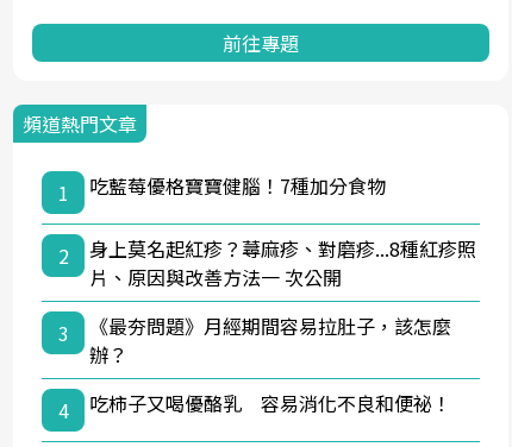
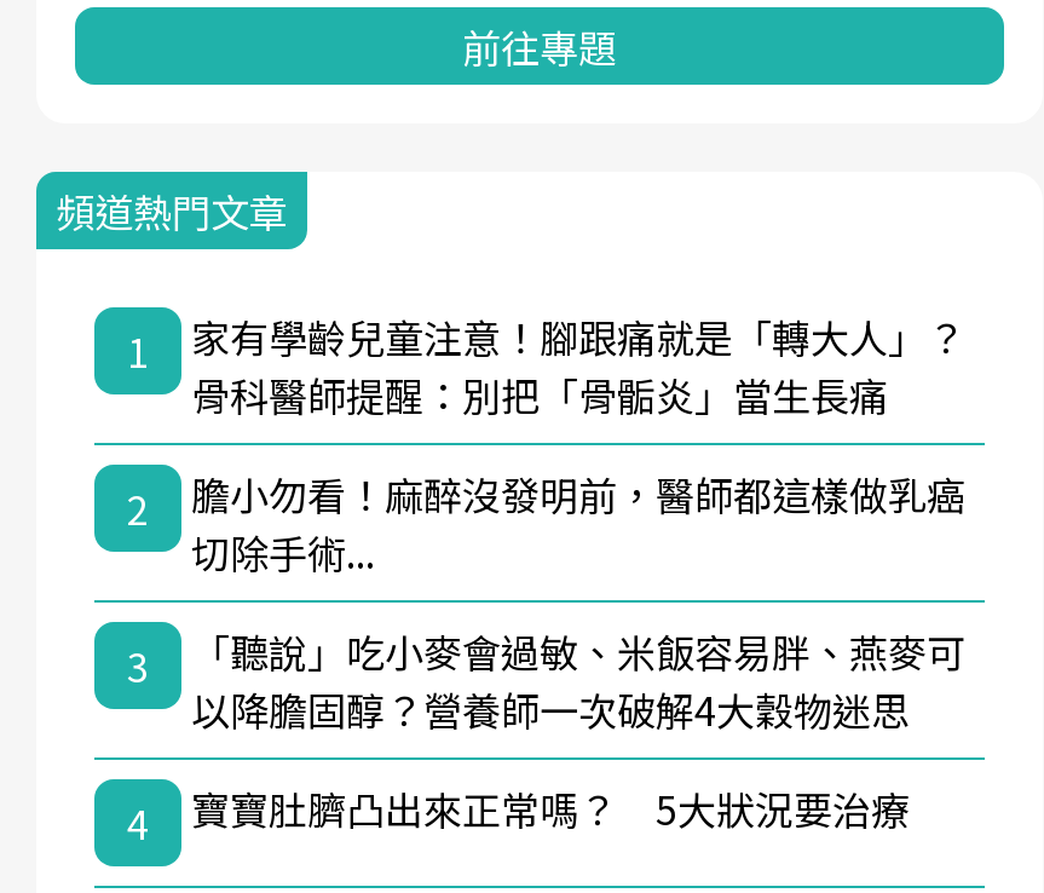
- 吃藍莓優格寶寶健腦！7種加分食物
+ 家有學齡兒童注意！腳跟痛就是「轉大人」？
+ 骨科醫師提醒：別把「骨骺炎」當生長痛

- 身上莫名起紅疹？蕁麻疹、對磨疹...8種紅疹照
- 片、原因與改善方法一 次公開
+ 膽小勿看！麻醉沒發明前，醫師都這樣做乳癌
+ 切除手術...

- 《最夯問題》月經期間容易拉肚子，該怎麼
- 辦？
+ 「聽說」吃小麥會過敏、米飯容易胖、燕麥可
+ 以降膽固醇？營養師一次破解4大穀物迷思

- 吃柿子又喝優酪乳 容易消化不良和便祕！
+ 寶寶肚臍凸出來正常嗎？ 5大狀況要治療
